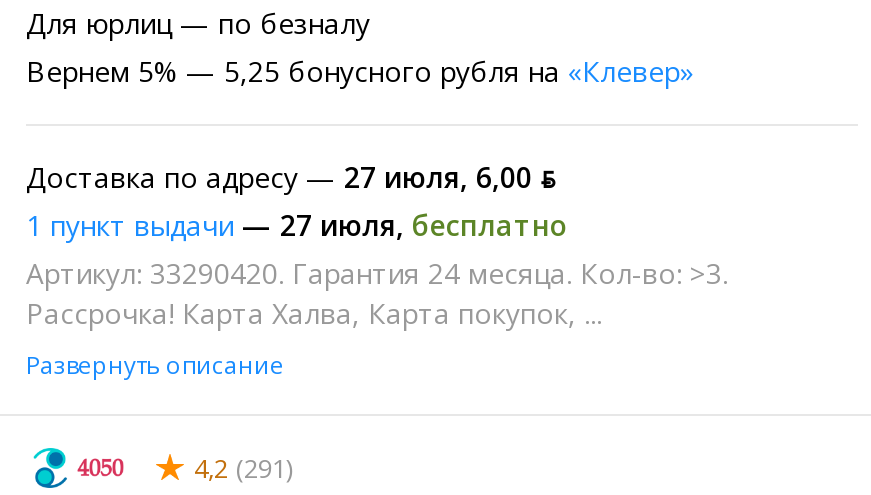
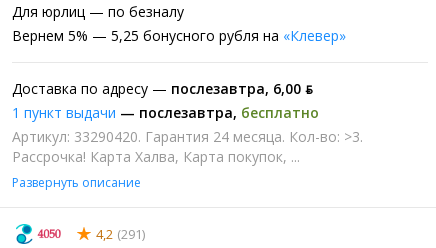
- Доставка по адресу — 27 июля, 6,00 ƃ
- 1 пункт выдачи — 27 июля, бесплатно
+ Доставка по адресу — послезавтра, 6,00 ƃ
+ 1 пункт выдачи — послезавтра, бесплатно
